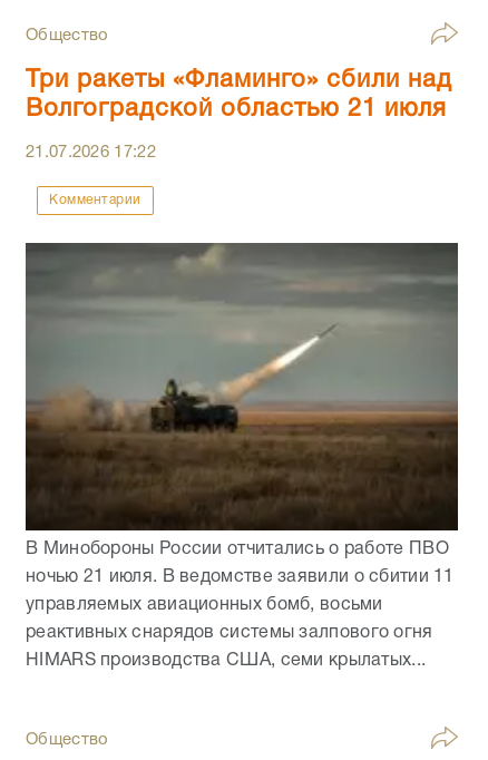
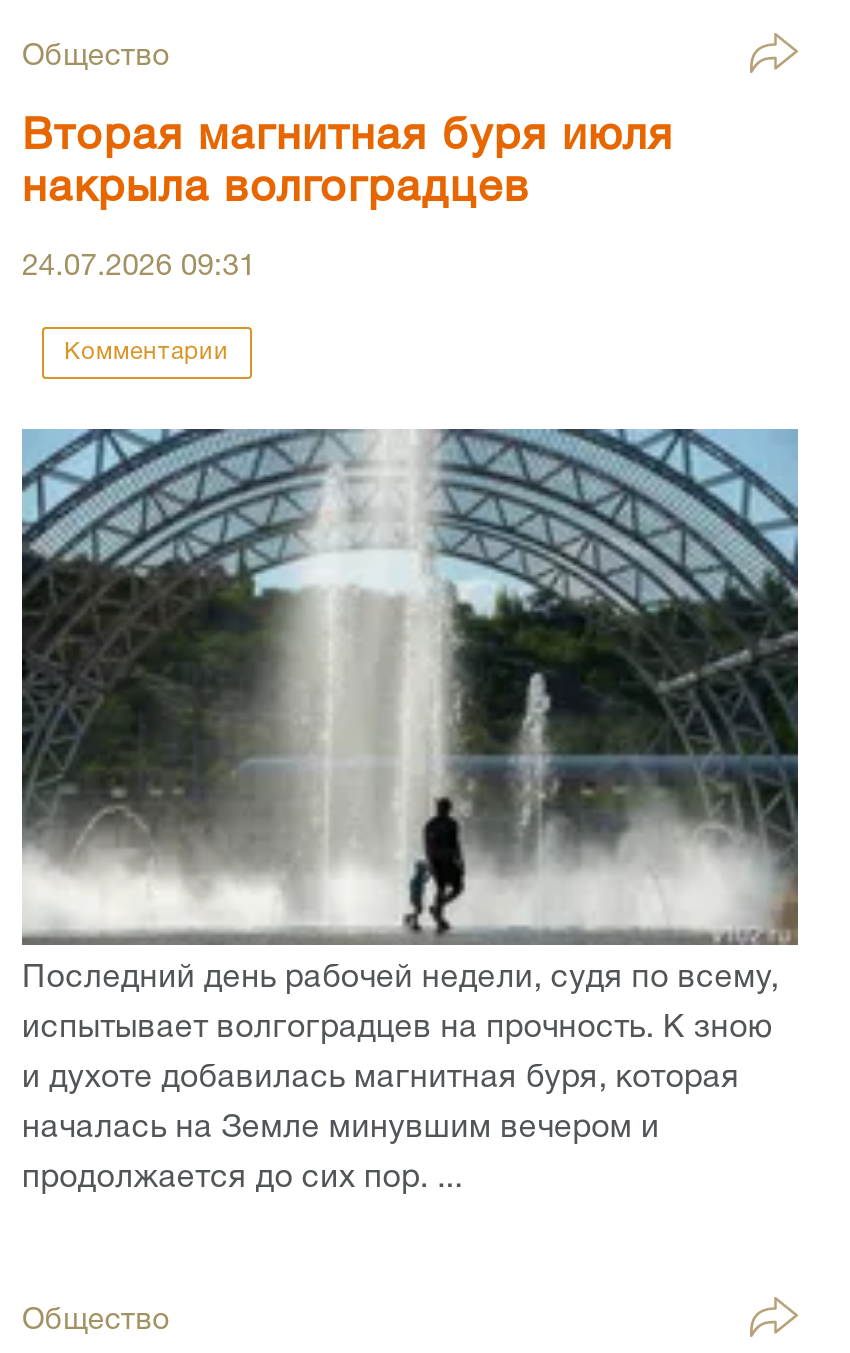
- Три ракеты «Фламинго» сбили над
- Волгоградской областью 21 июля
+ Вторая магнитная буря июля
+ накрыла волгоградцев

- 21.07.2026 17:22
+ 24.07.2026 09:31

- [image]
- В Минобороны России отчитались о работе ПВО
+ [image]
+ Последний день рабочей недели, судя по всему,

- ночью 21 июля. В ведомстве заявили о сбитии 11
+ испытывает волгоградцев на прочность. К зною

- управляемых авиационных бомб, восьми
+ и духоте добавилась магнитная буря, которая

- реактивных снарядов системы залпового огня
+ началась на Земле минувшим вечером и

- HIMARS производства США, семи крылатых...
+ продолжается до сих пор. ...
